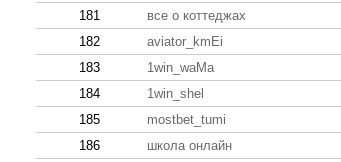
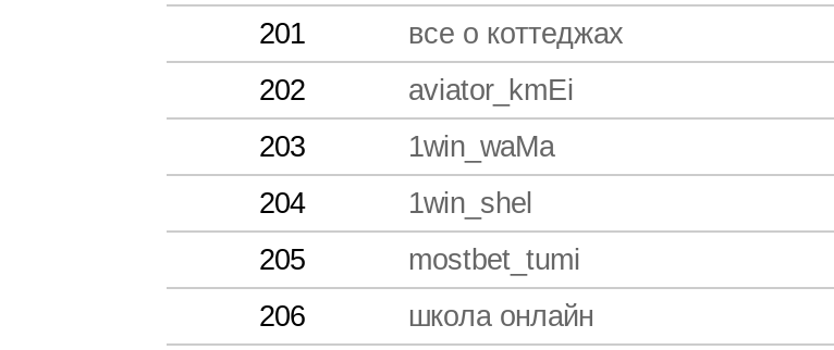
- 181
+ 201

- 182
+ 202

- 183
+ 203

- 184
+ 204

- 185
+ 205

- 186
+ 206
